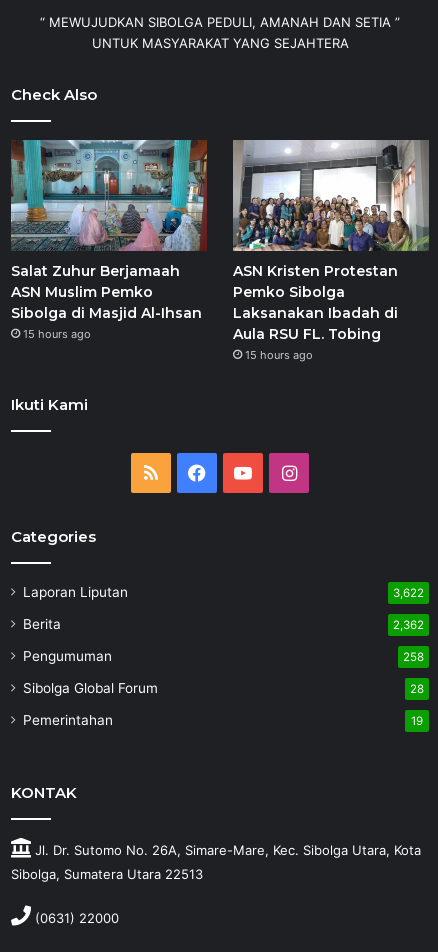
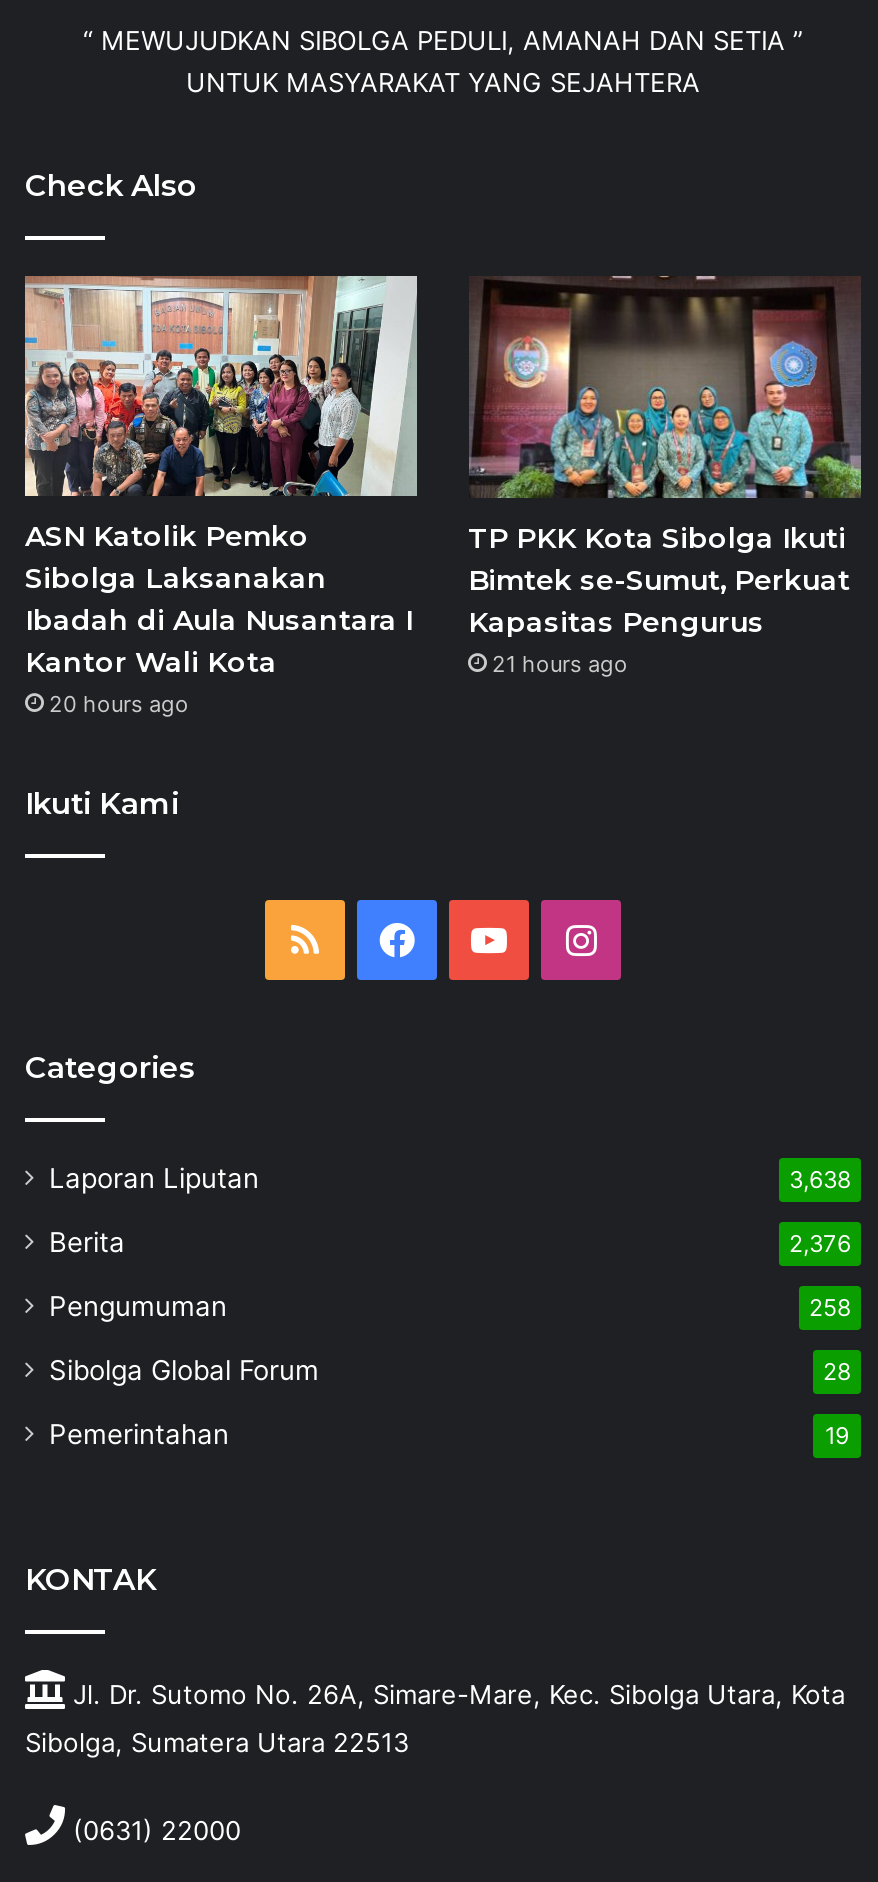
- [image]
- Salat Zuhur Berjamaah
- ASN Muslim Pemko
- Sibolga di Masjid Al-Ihsan
- 15 hours ago
+ [image]
+ ASN Katolik Pemko
+ Sibolga Laksanakan
+ Ibadah di Aula Nusantara I
+ Kantor Wali Kota
+ 20 hours ago

- [image]
- ASN Kristen Protestan
- Pemko Sibolga
- Laksanakan Ibadah di
- Aula RSU FL. Tobing
- 15 hours ago
+ [image]
+ TP PKK Kota Sibolga Ikuti
+ Bimtek se-Sumut, Perkuat
+ Kapasitas Pengurus
+ 21 hours ago

- 3,622
+ 3,638

- 2,362
+ 2,376
